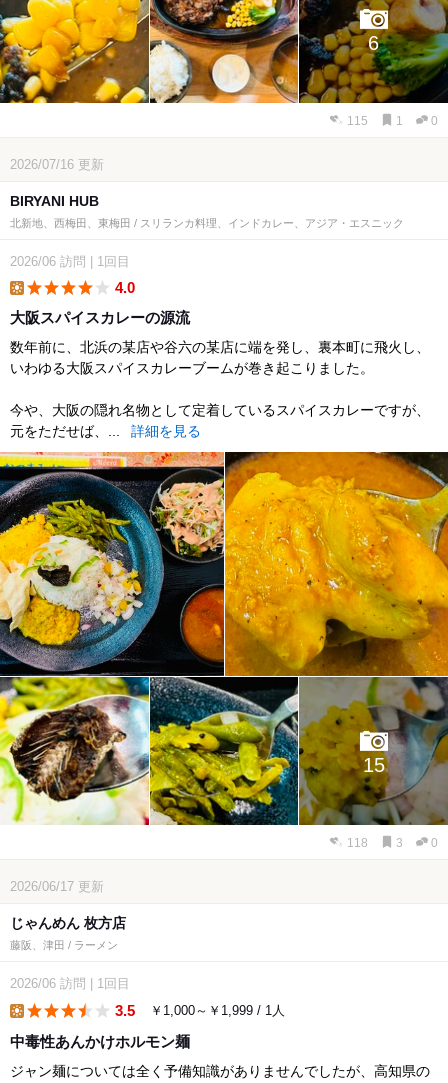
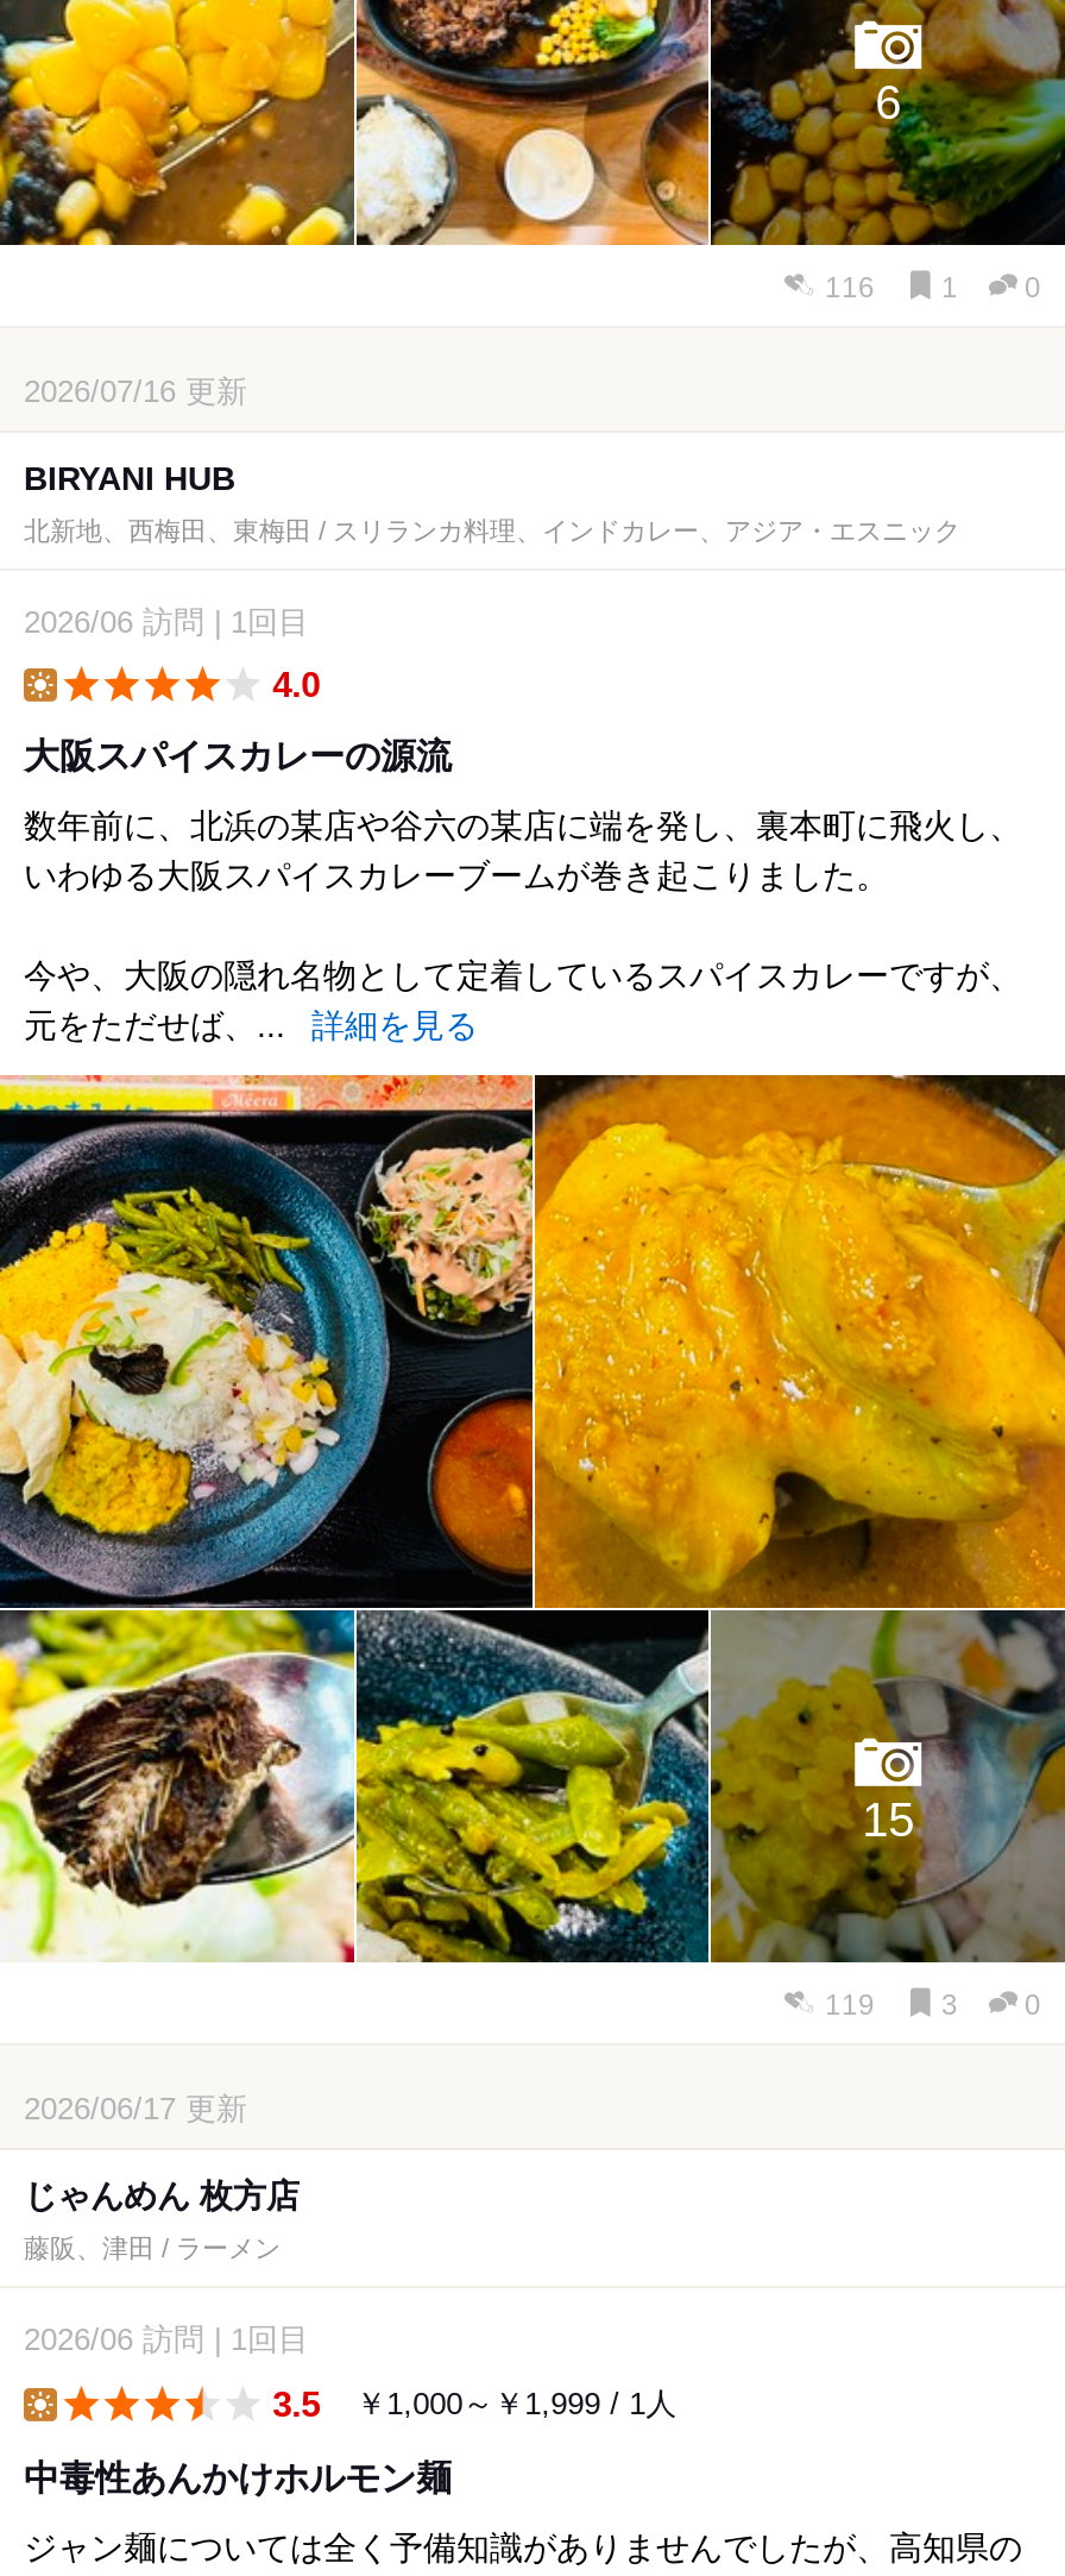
- 115 1 0
+ 116 1 0

- 118 3 0
+ 119 3 0
